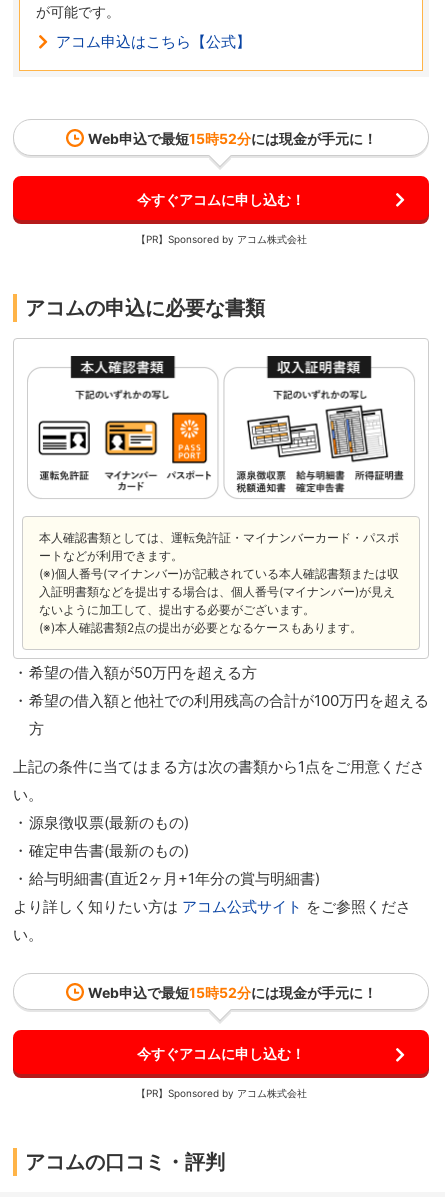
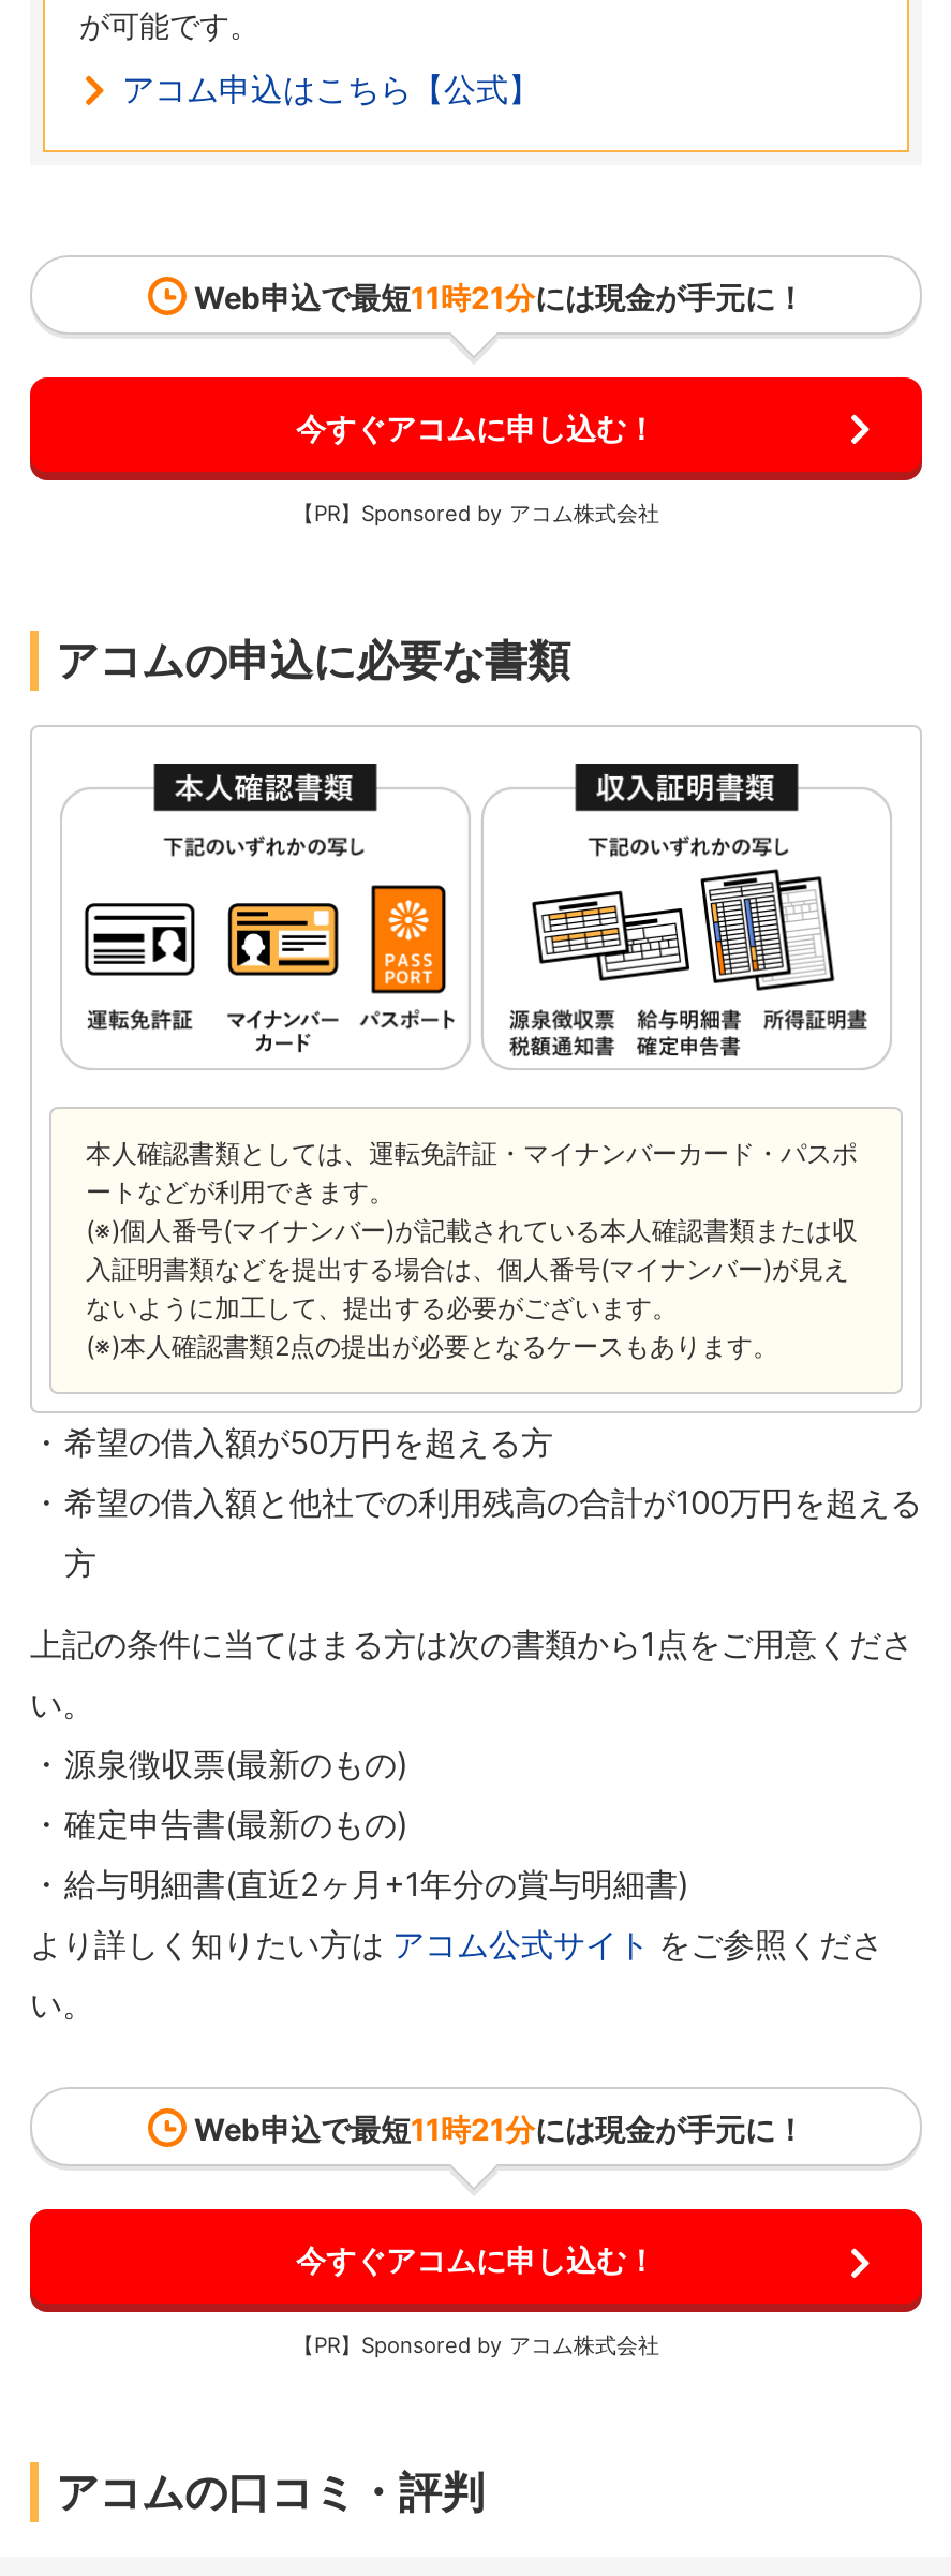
- Web申込で最短15時52分には現金が手元に！
+ Web申込で最短11時21分には現金が手元に！

- Web申込で最短15時52分には現金が手元に！
+ Web申込で最短11時21分には現金が手元に！
